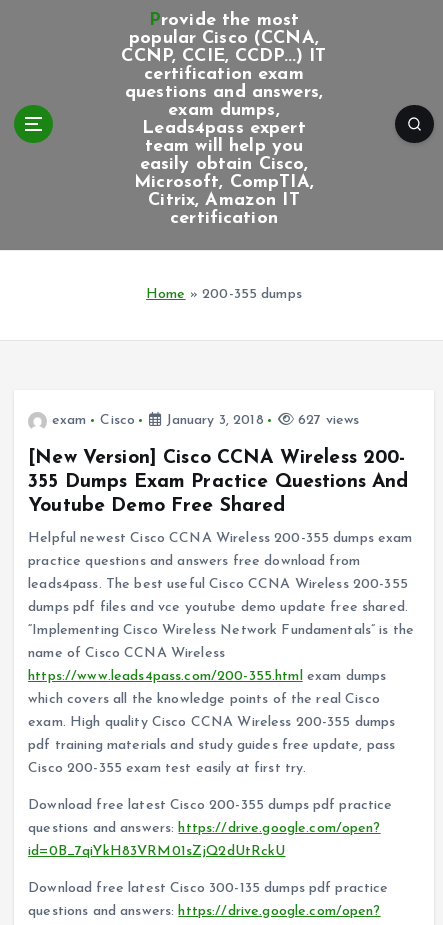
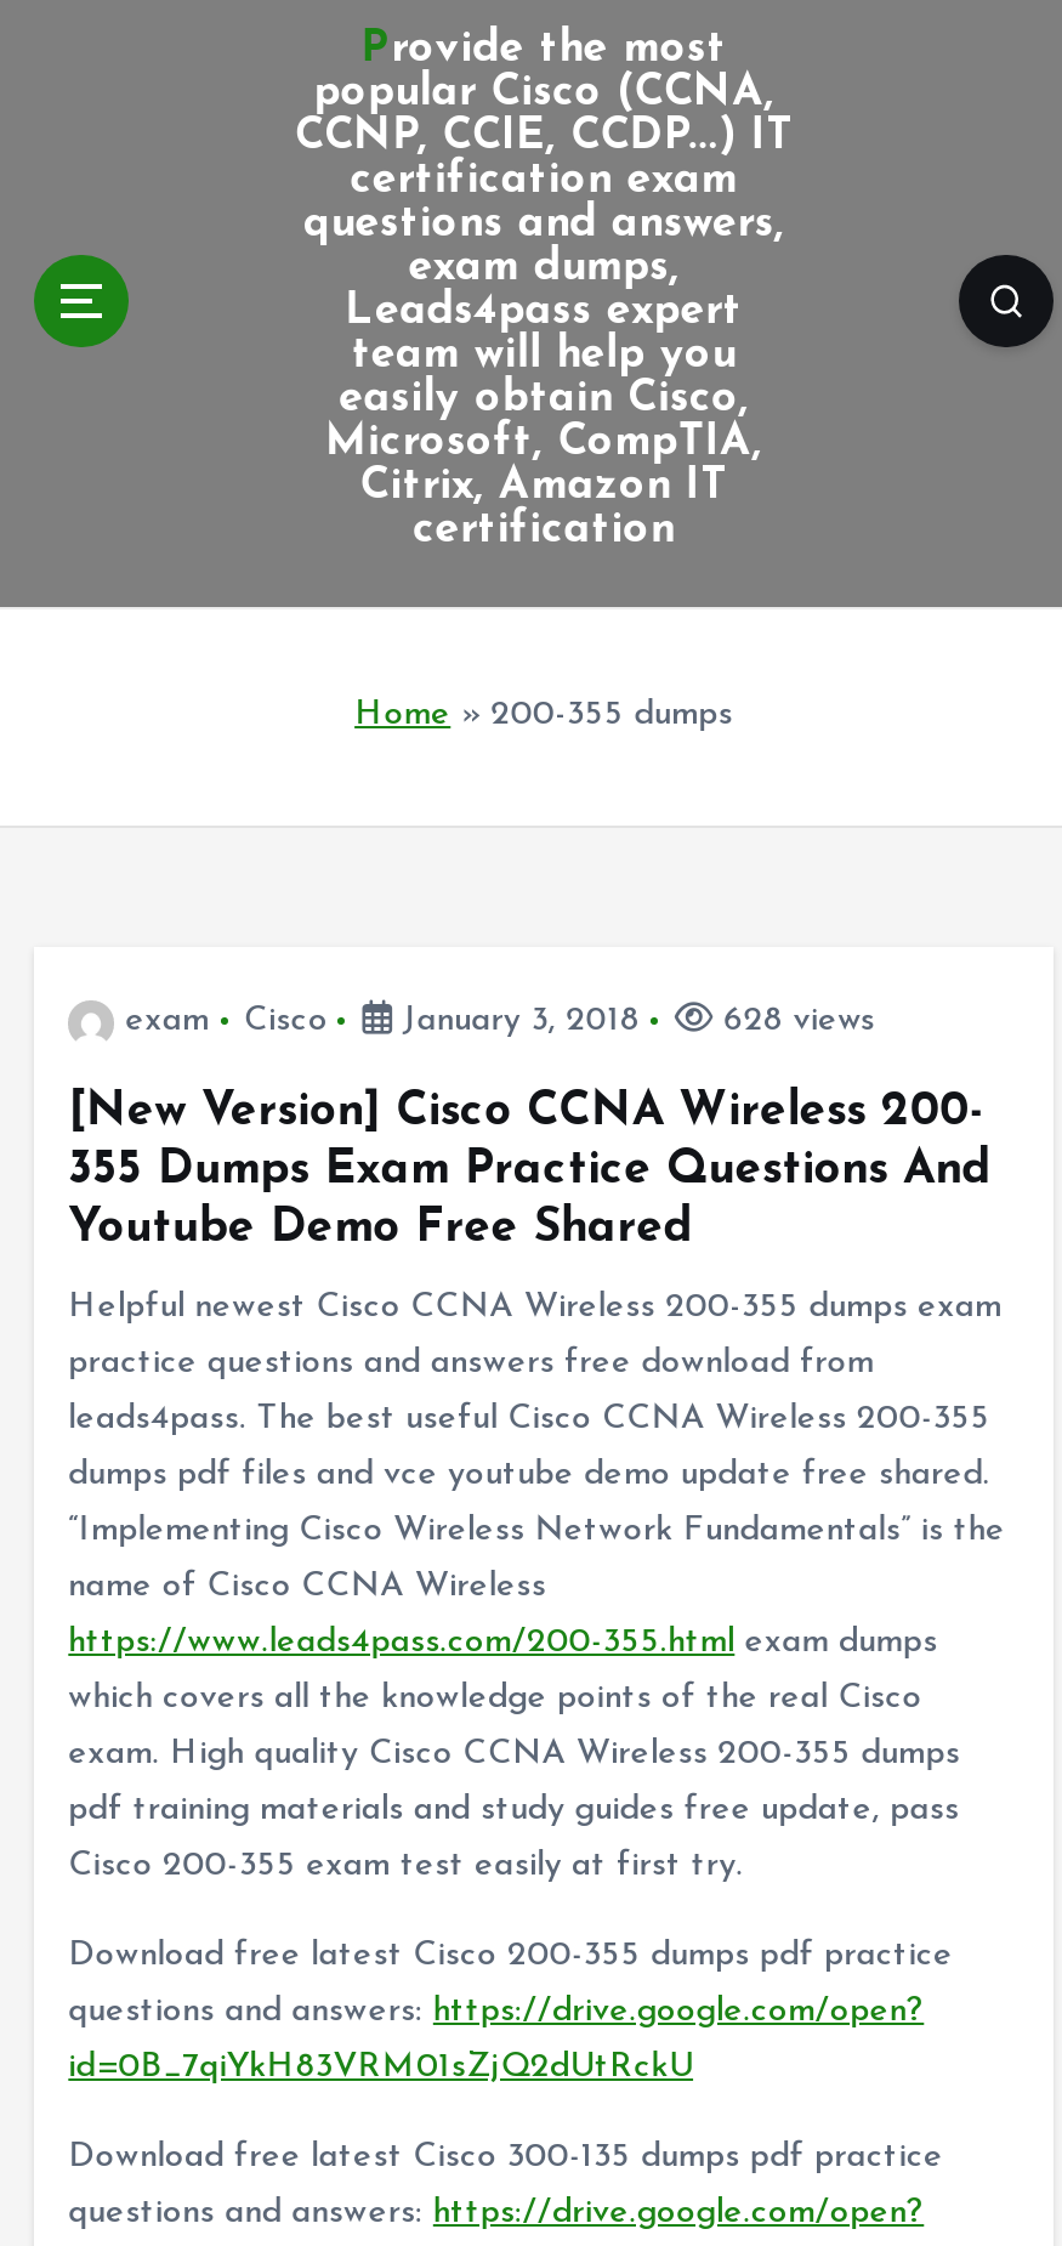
- 627 views
+ 628 views
